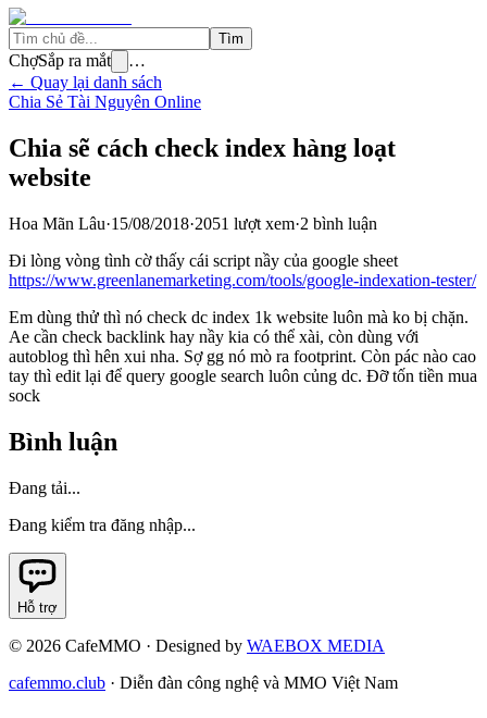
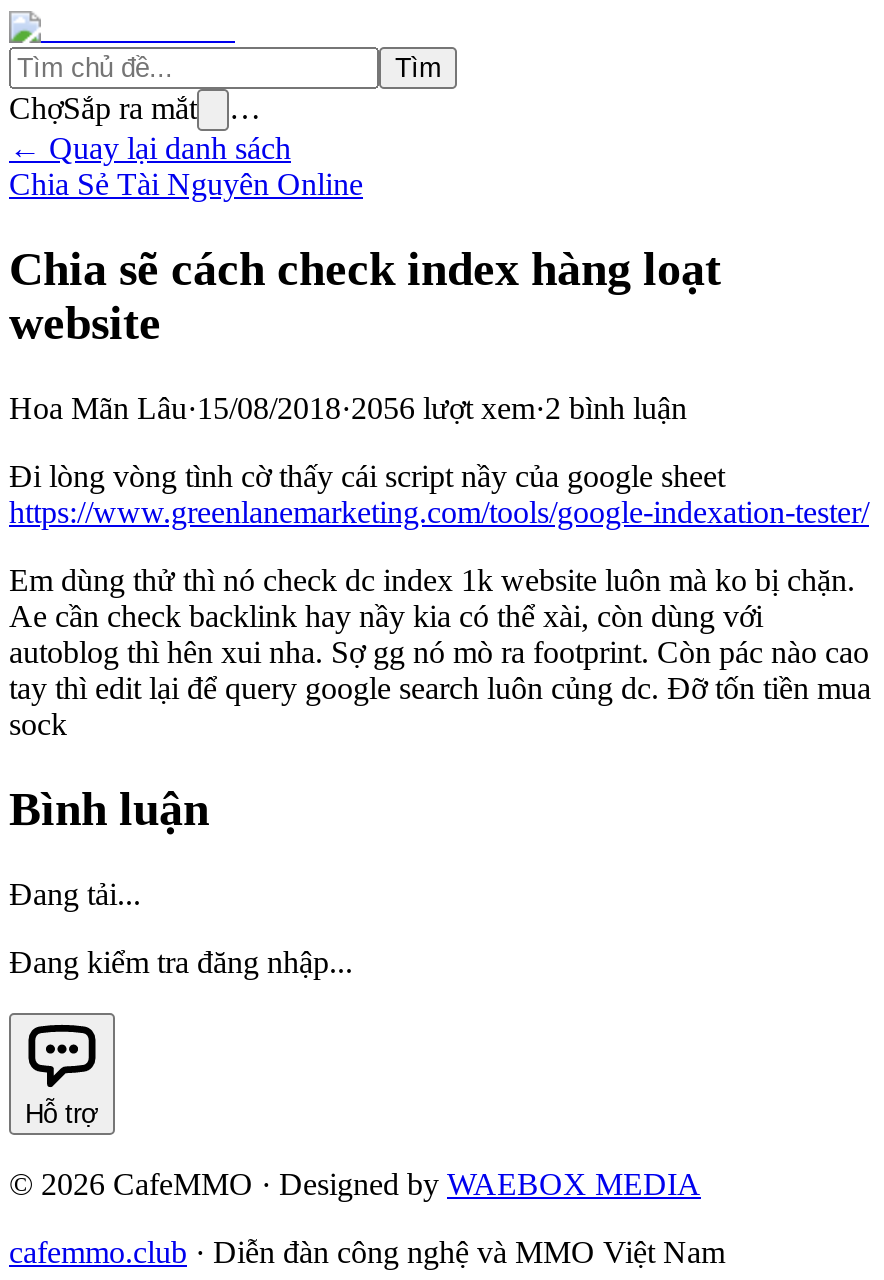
- Hoa Mãn Lâu · 15/08/2018·2051 lượt xem·2 bình luận
+ Hoa Mãn Lâu · 15/08/2018·2056 lượt xem·2 bình luận
